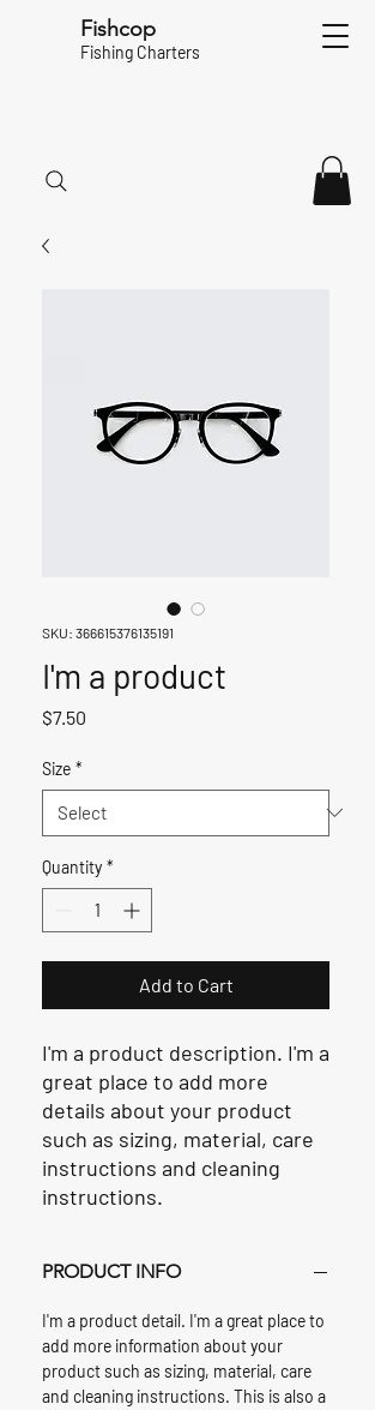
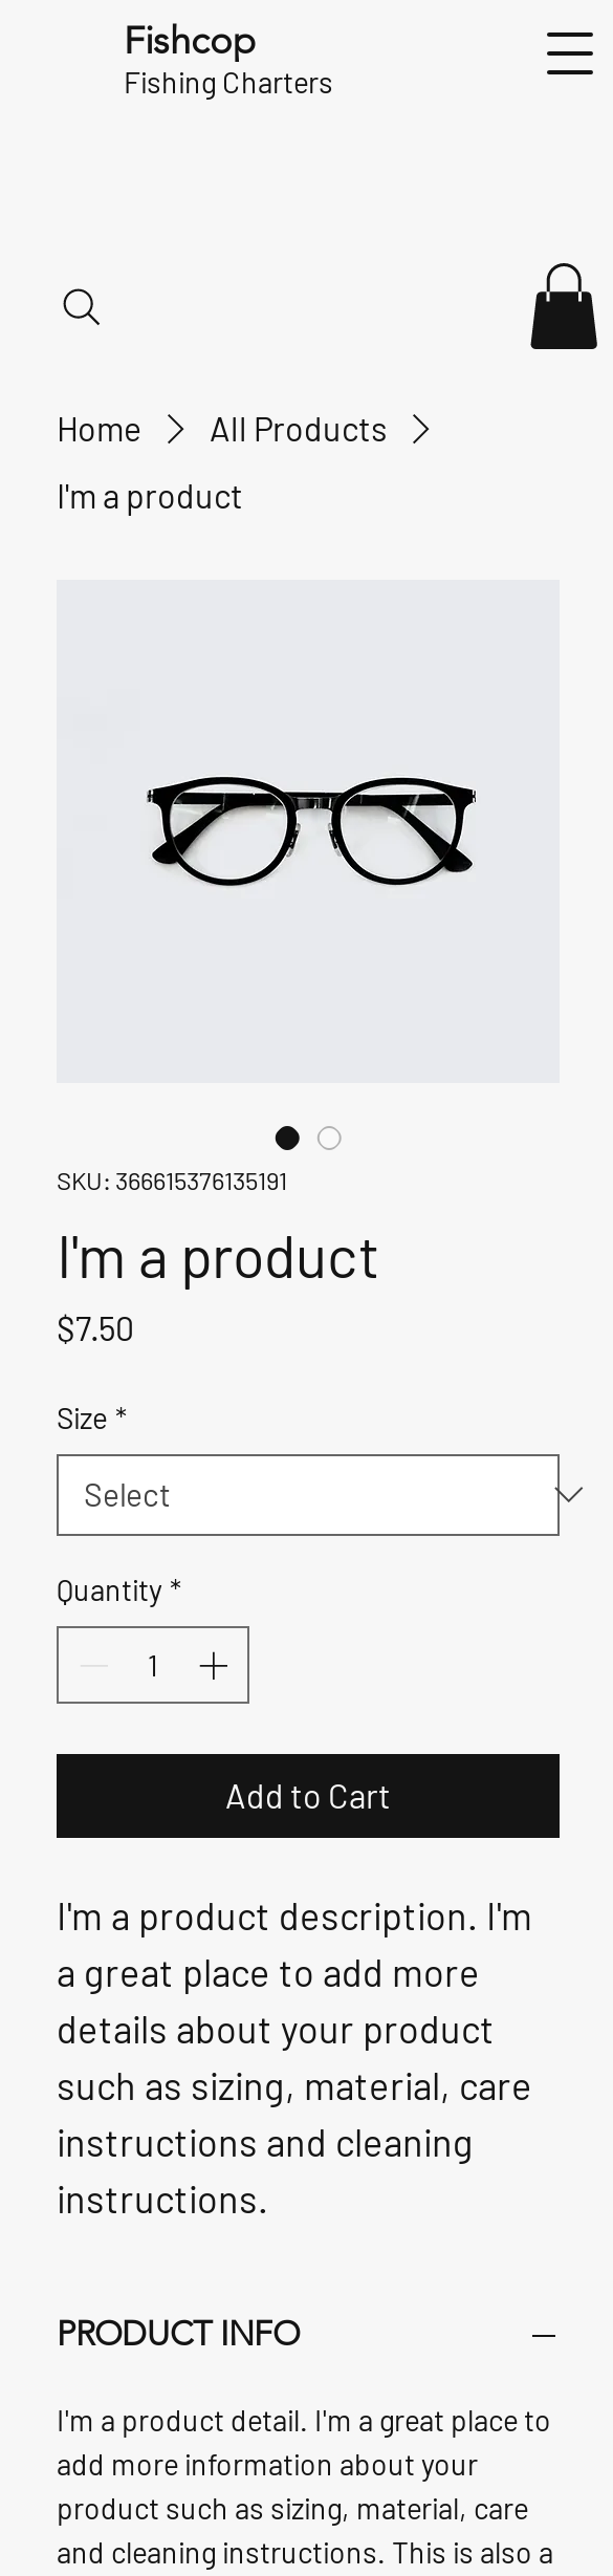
+ Home
+ All Products
+ I'm a product
